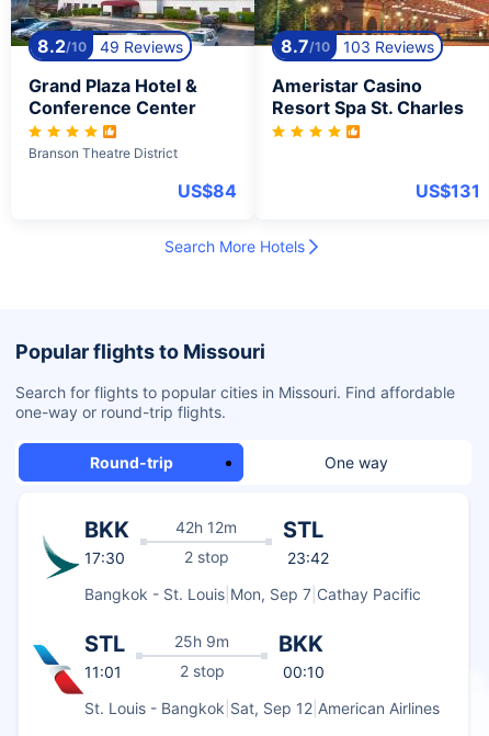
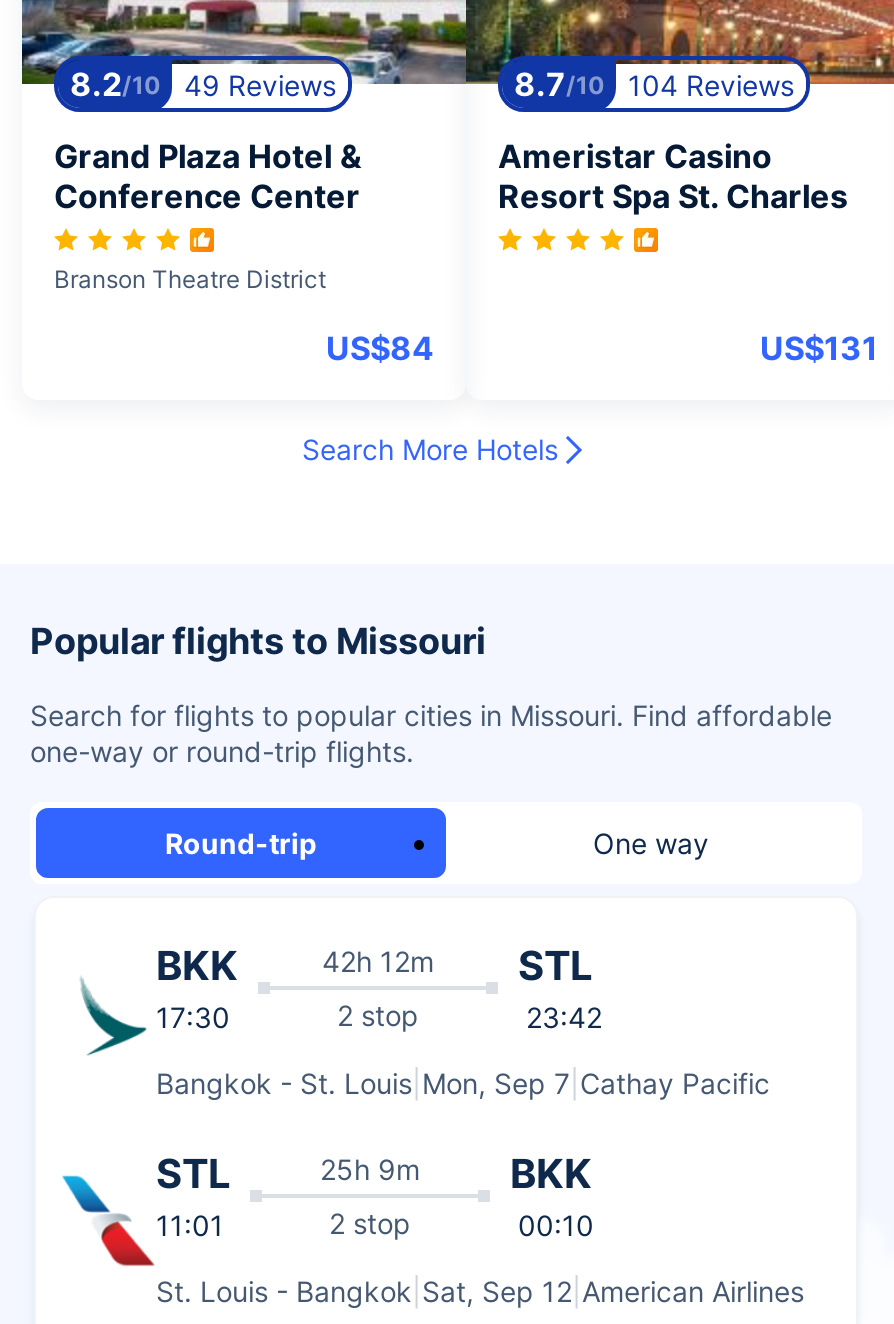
- 8.7/10 103 Reviews
+ 8.7/10 104 Reviews
